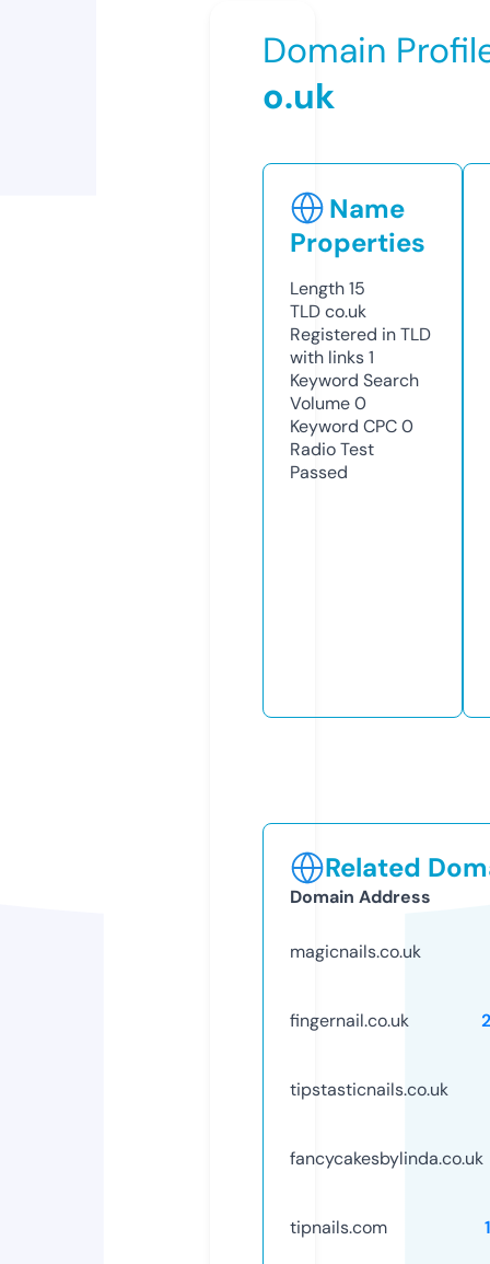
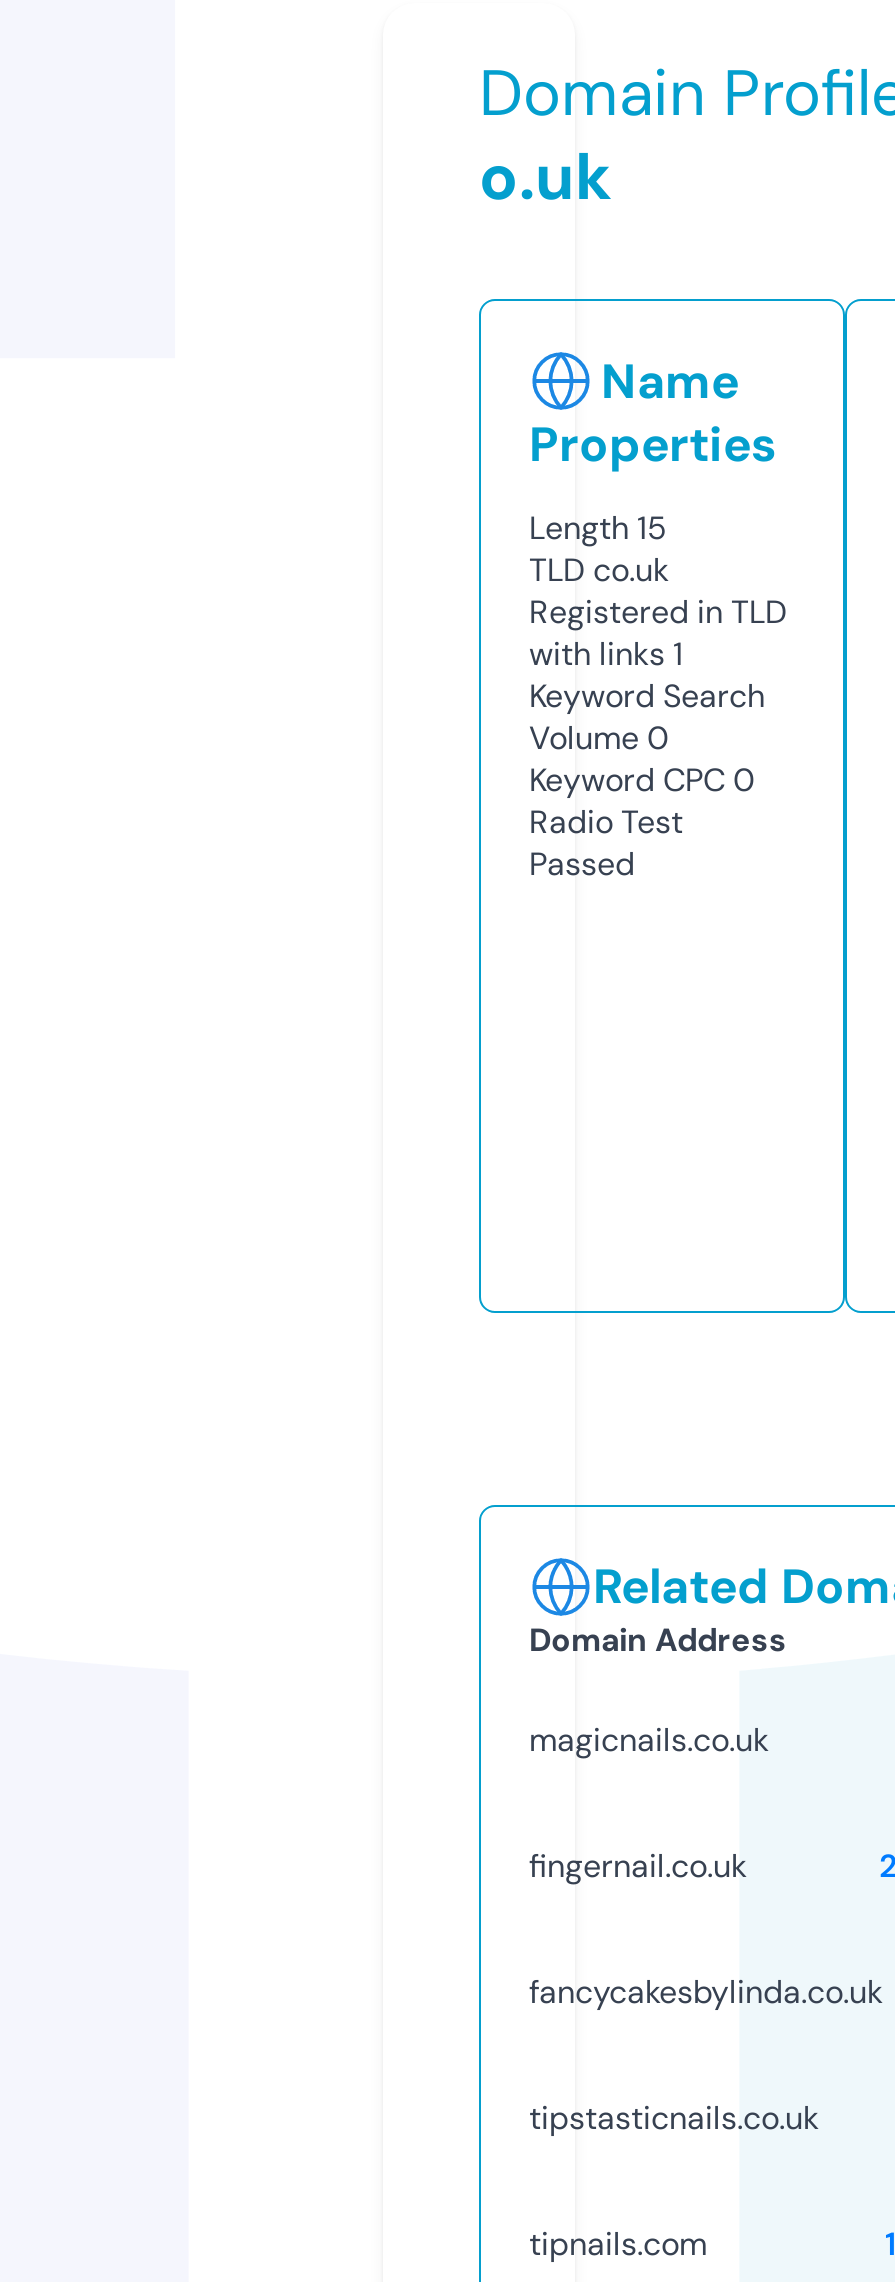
moved down: tipstasticnails.co.uk

moved up: fancycakesbylinda.co.uk
